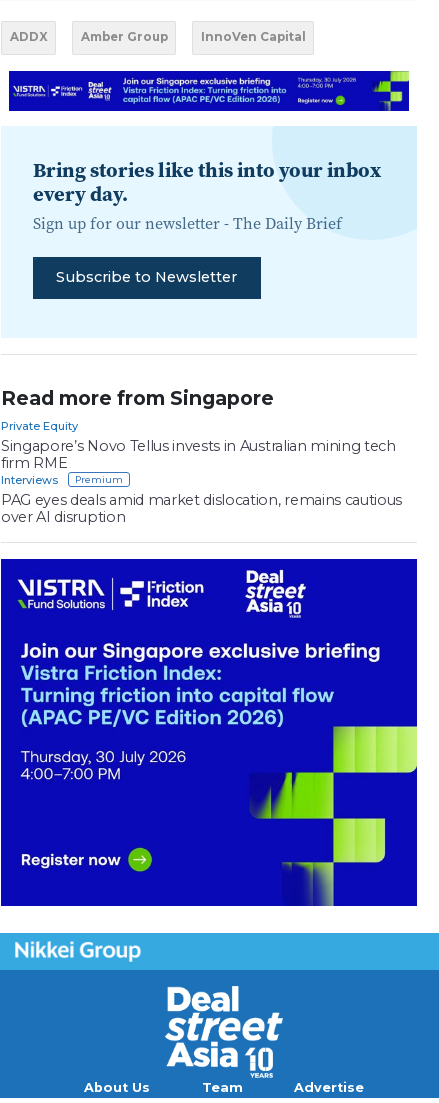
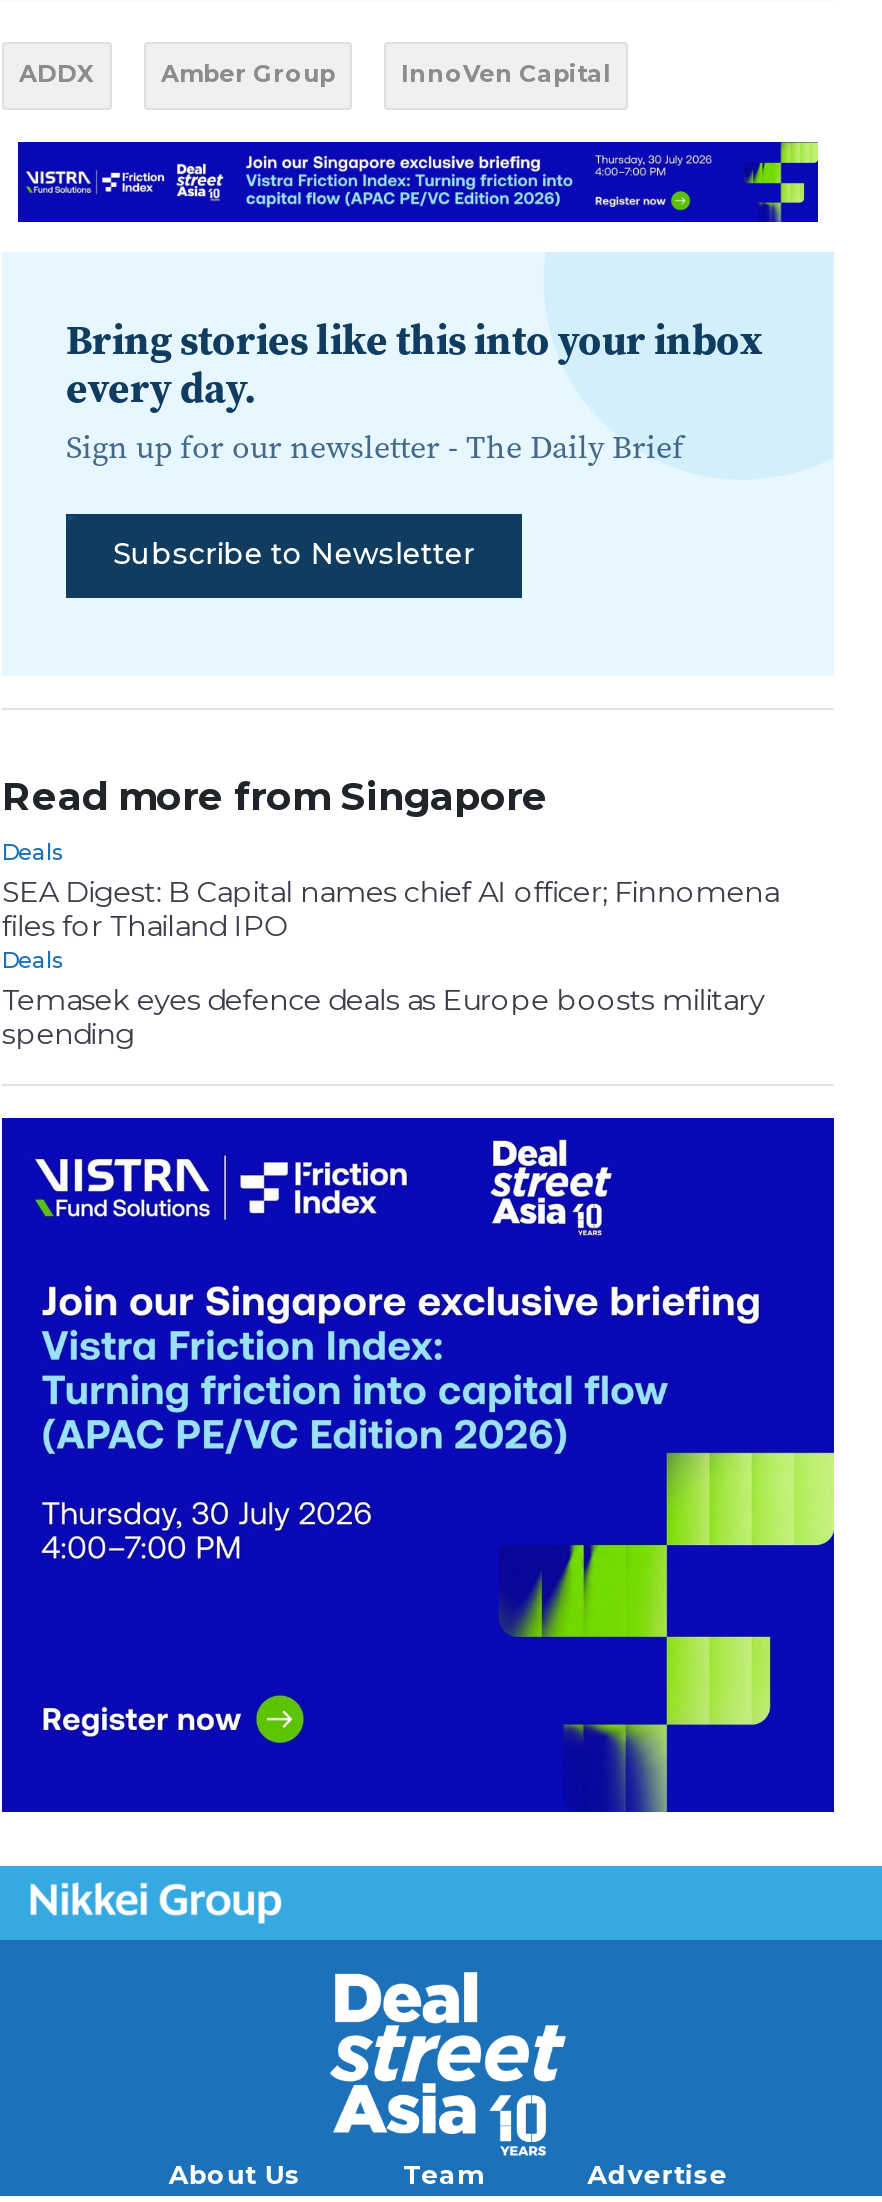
- Private Equity
- Singapore’s Novo Tellus invests in Australian mining tech
- firm RME
- Interviews
- PAG eyes deals amid market dislocation, remains cautious
- over AI disruption
+ Deals
+ SEA Digest: B Capital names chief AI officer; Finnomena
+ files for Thailand IPO
+ Deals
+ Temasek eyes defence deals as Europe boosts military
+ spending
